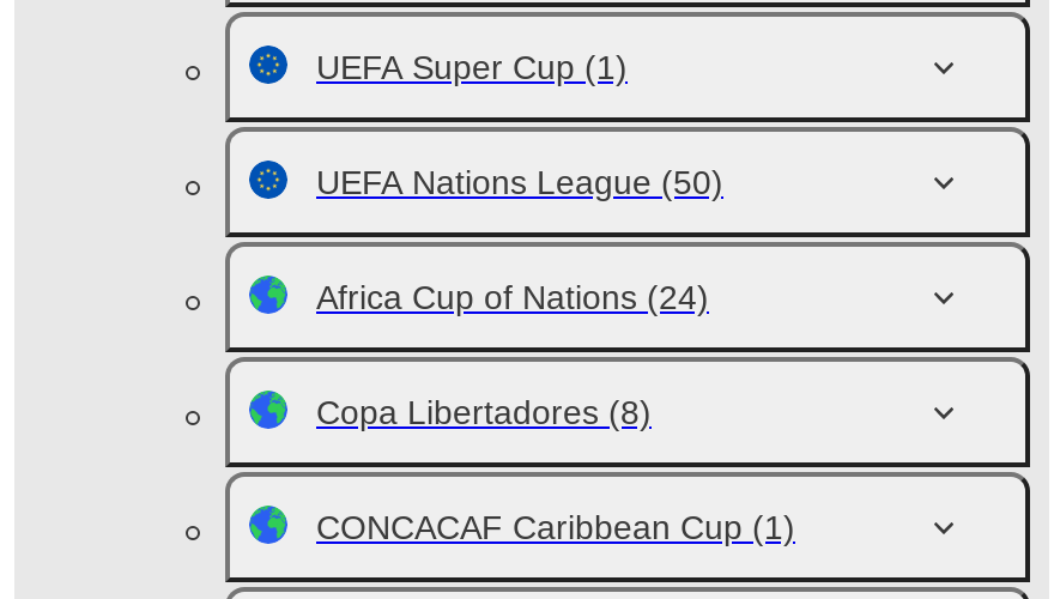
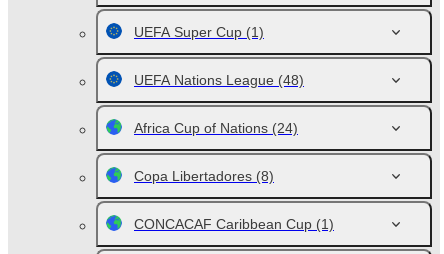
- UEFA Nations League (50)
+ UEFA Nations League (48)
